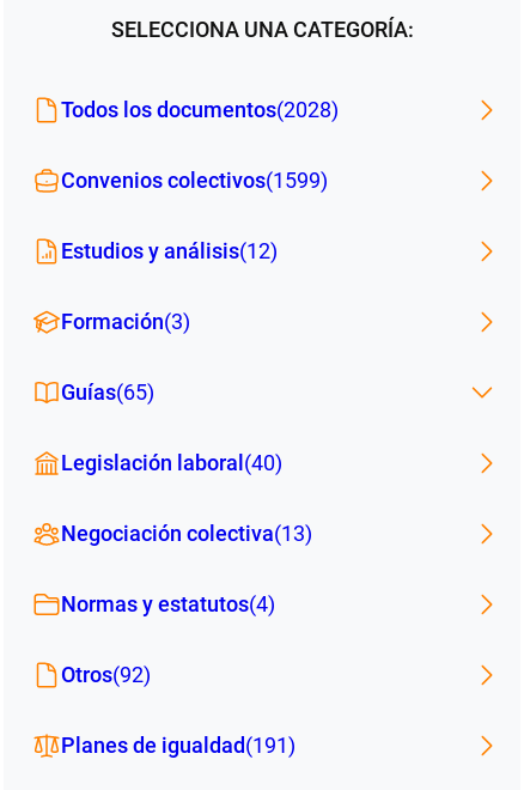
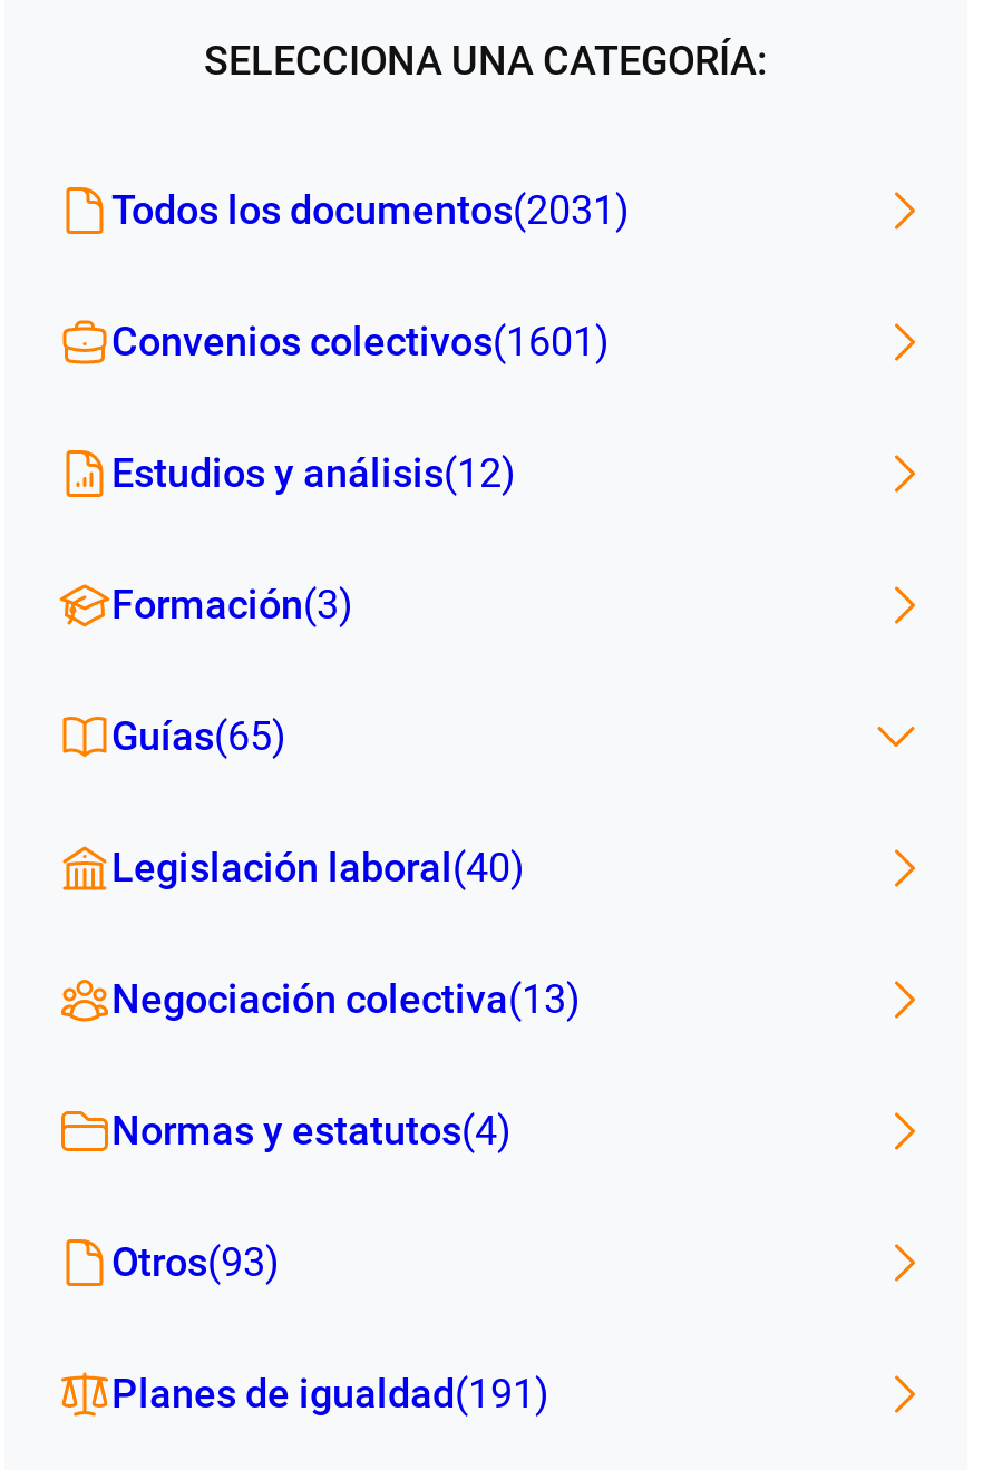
- Todos los documentos(2028)
+ Todos los documentos(2031)

- Convenios colectivos(1599)
+ Convenios colectivos(1601)

- Otros(92)
+ Otros(93)
